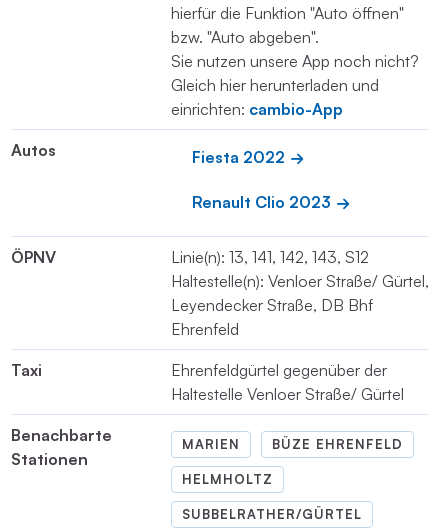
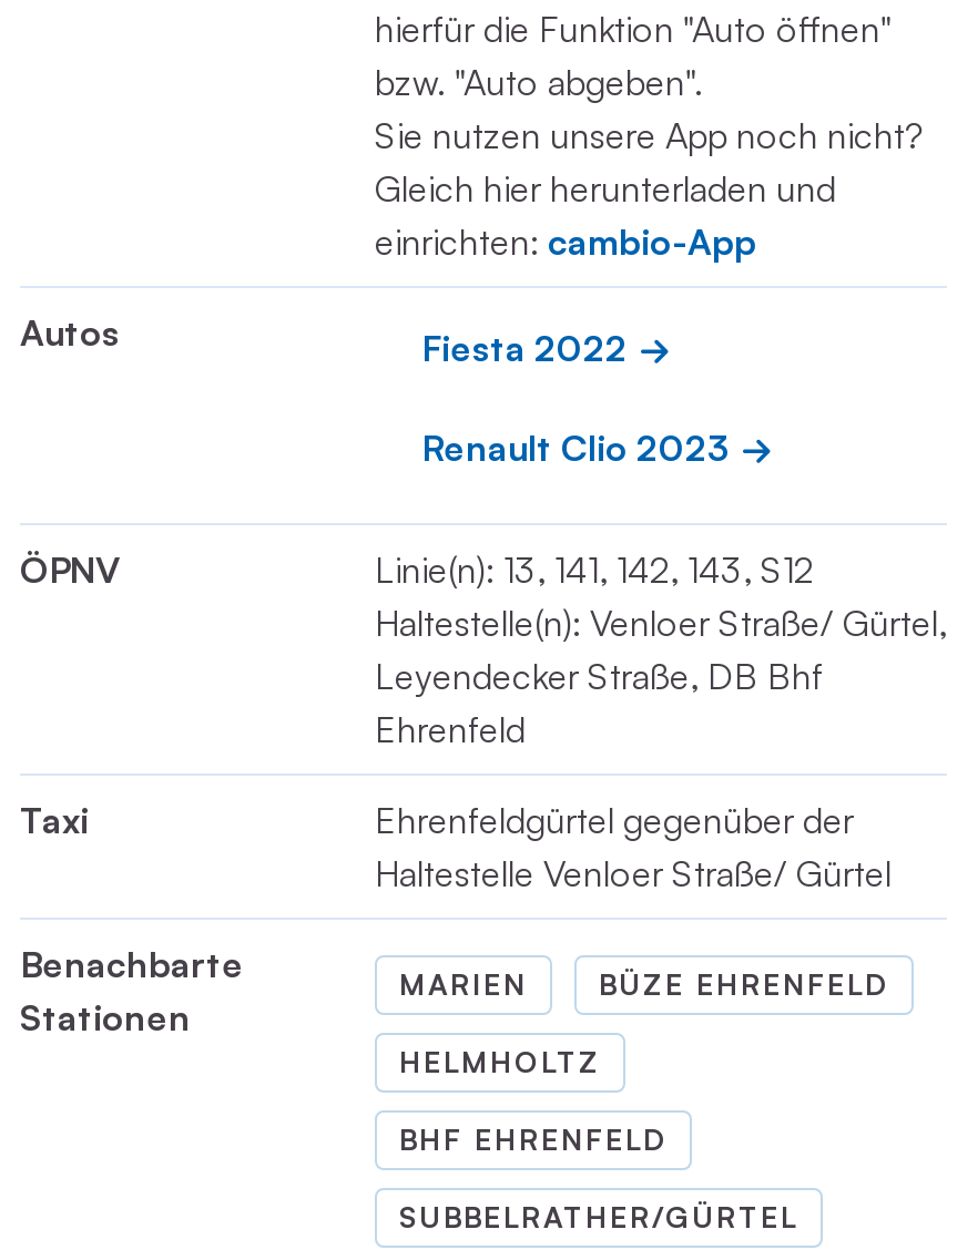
+ BHF EHRENFELD
